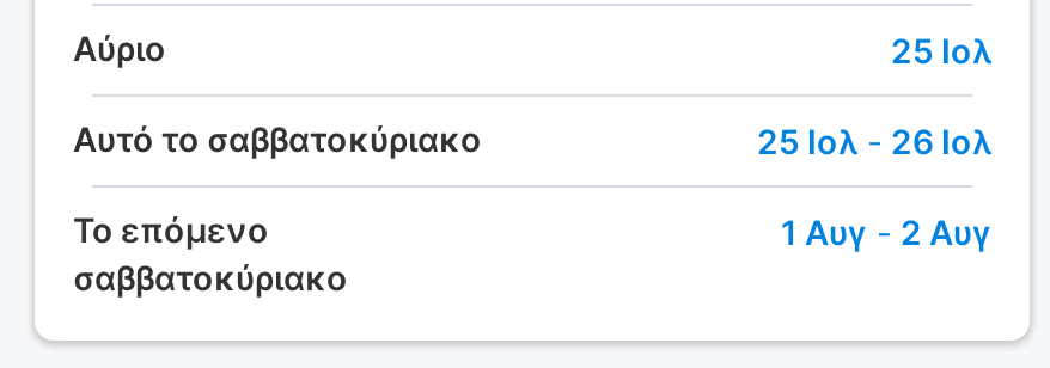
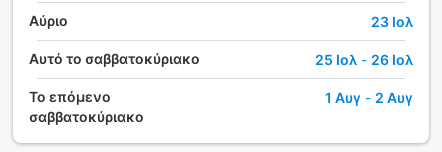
- 25 Ιολ
+ 23 Ιολ
